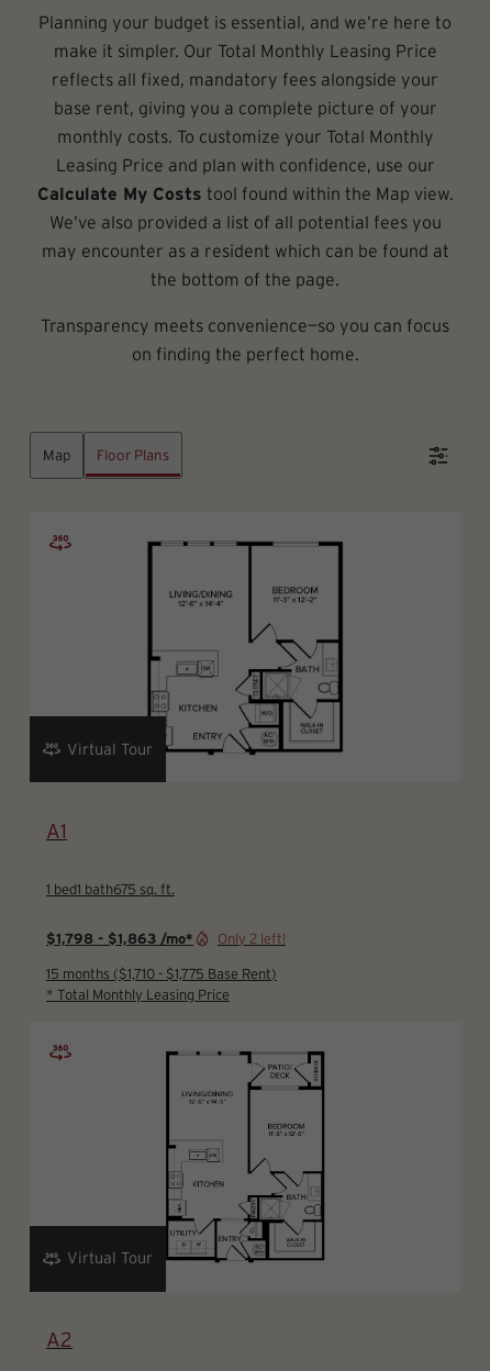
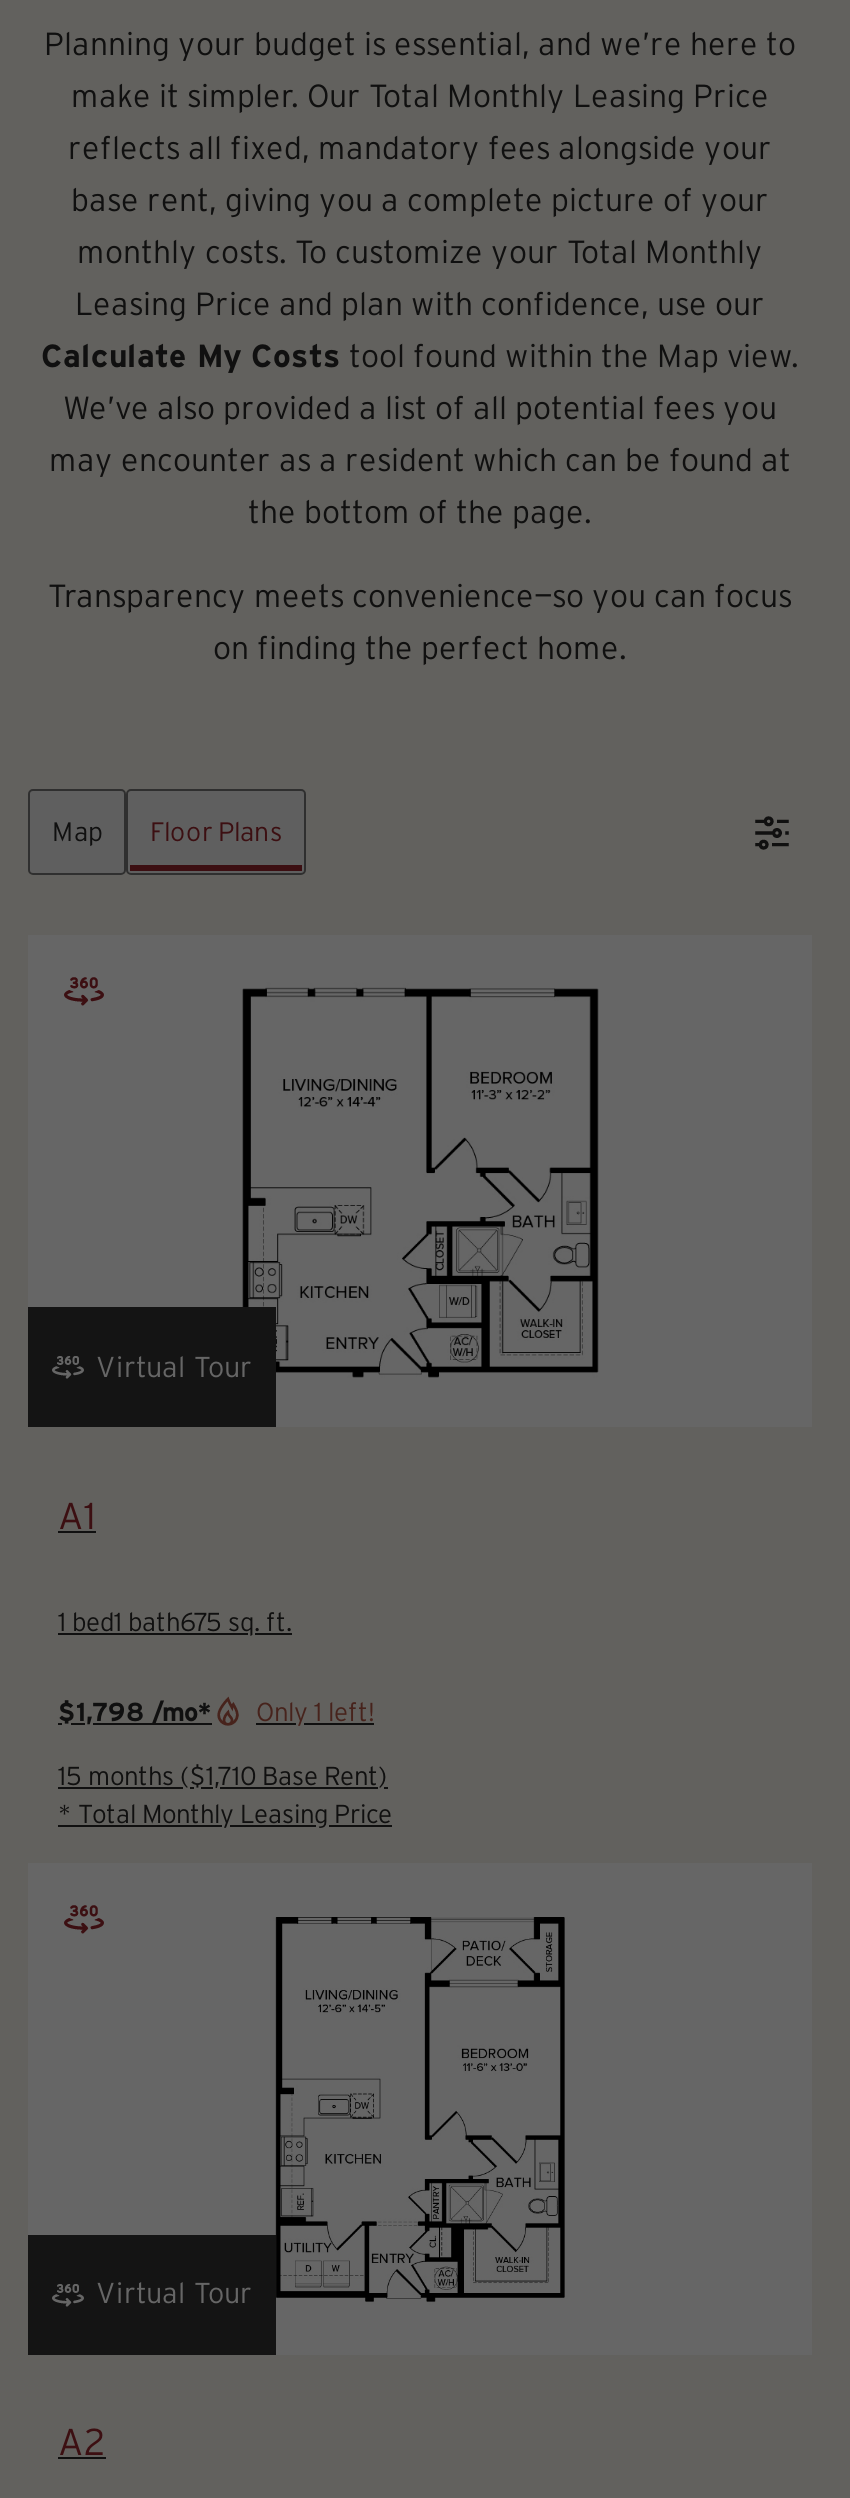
- $1,798 - $1,863 /mo*
- Only 2 left!
+ $1,798 /mo*
+ Only 1 left!

- 15 months $1,710 - $1,775 Base Rent
+ 15 months $1,710 Base Rent
